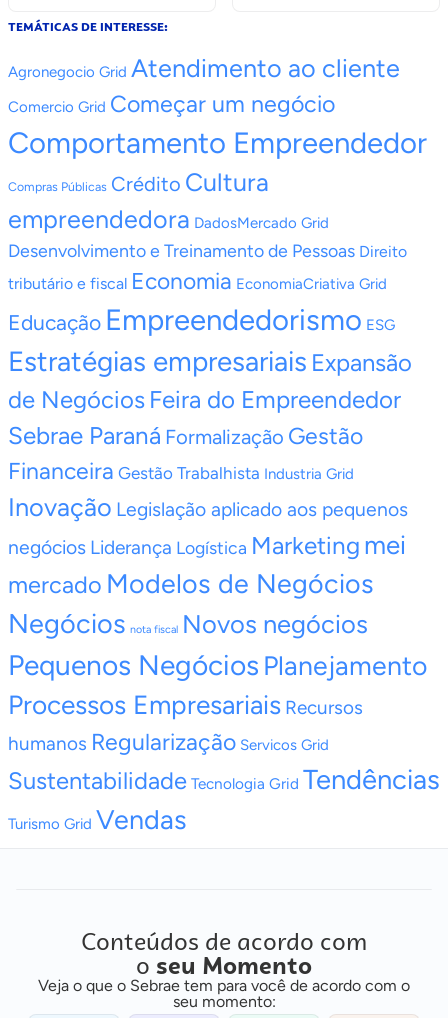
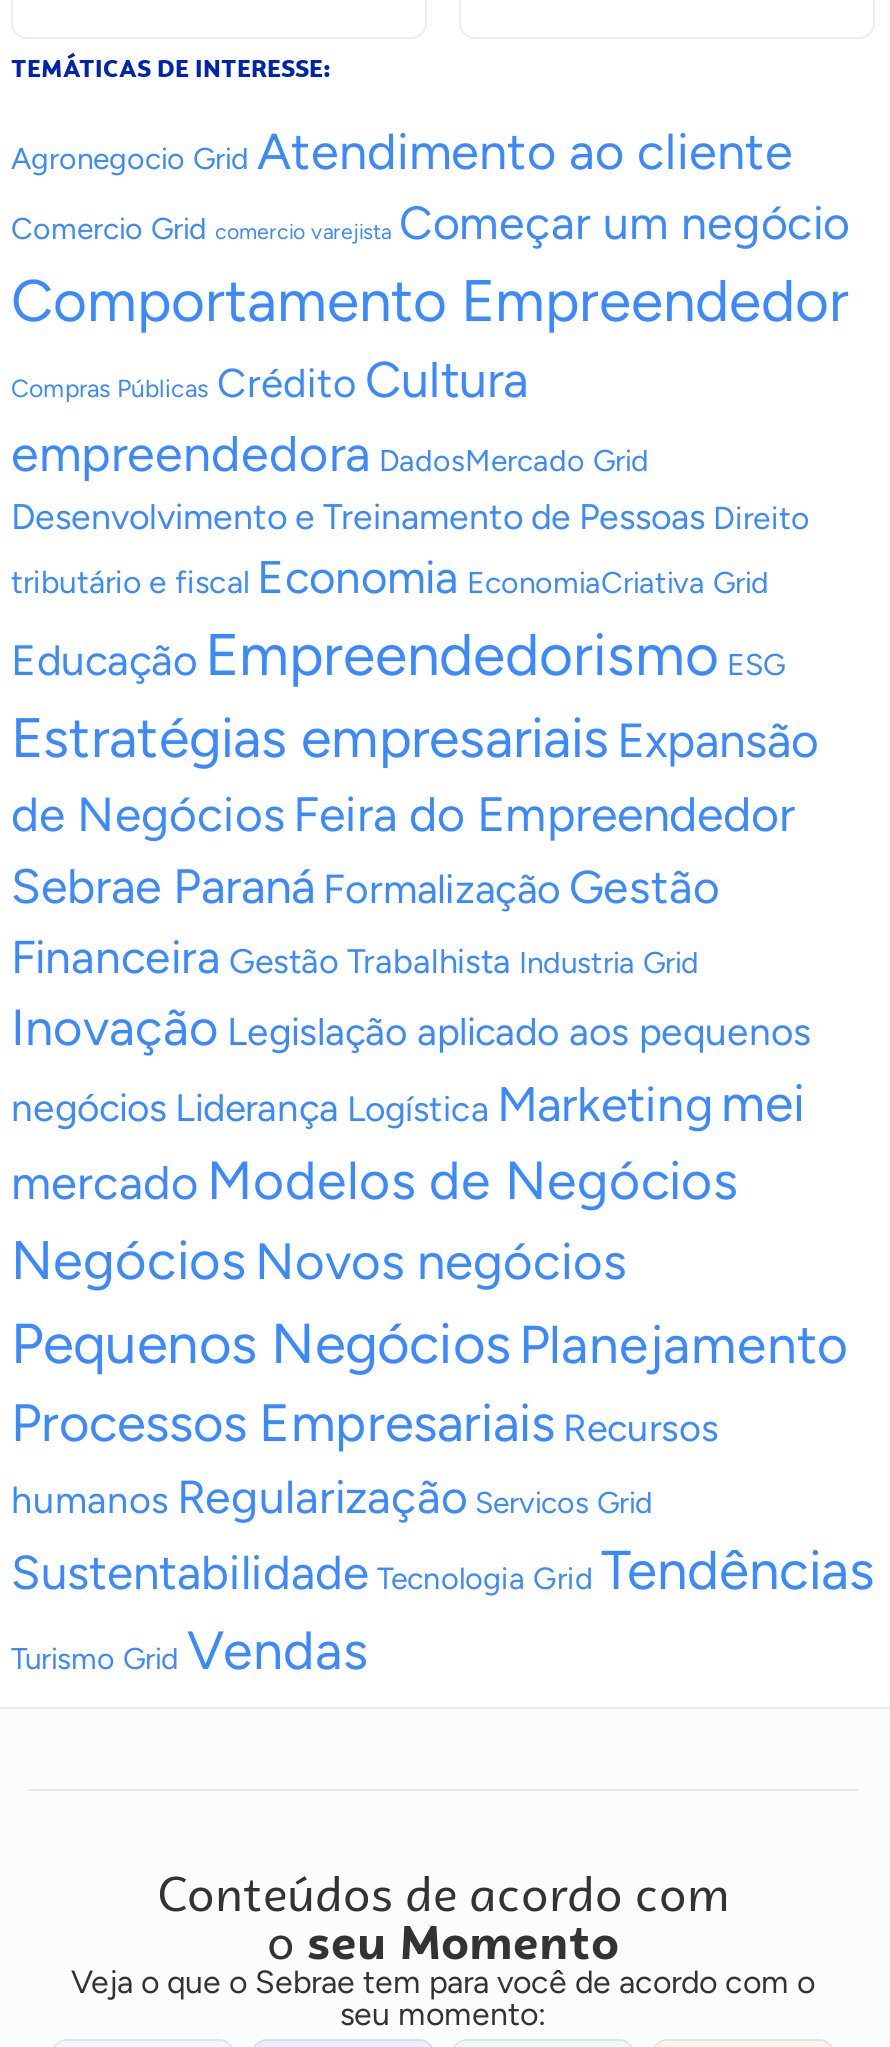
- Comercio Grid Começar um negócio
+ Comercio Grid comercio varejista Começar um negócio

- Negócios nota fiscal Novos negócios
+ Negócios Novos negócios
